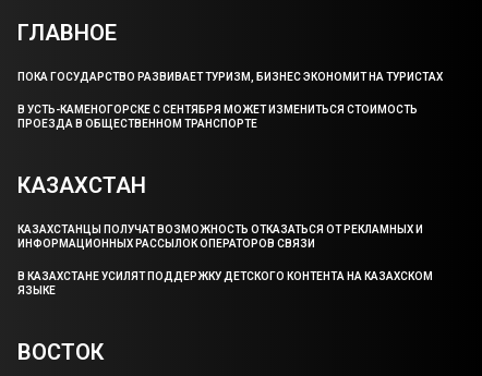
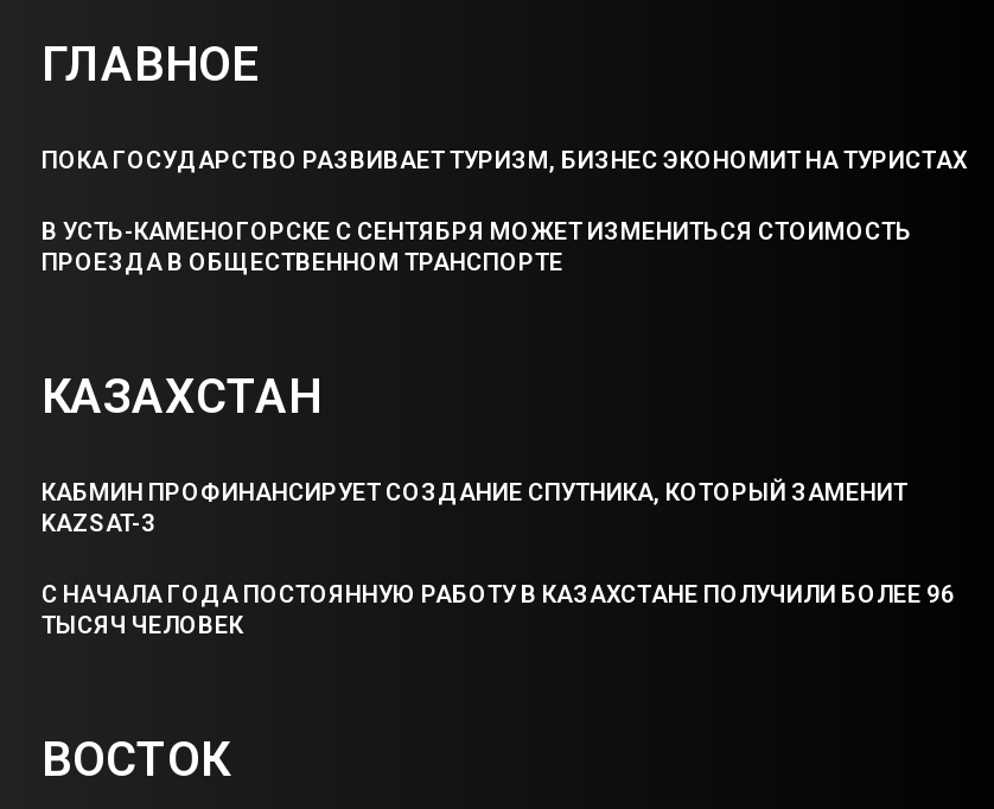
- КАЗАХСТАНЦЫ ПОЛУЧАТ ВОЗМОЖНОСТЬ ОТКАЗАТЬСЯ ОТ РЕКЛАМНЫХ И
- ИНФОРМАЦИОННЫХ РАССЫЛОК ОПЕРАТОРОВ СВЯЗИ
+ КАБМИН ПРОФИНАНСИРУЕТ СОЗДАНИЕ СПУТНИКА, КОТОРЫЙ ЗАМЕНИТ
+ KAZSAT-3

- В КАЗАХСТАНЕ УСИЛЯТ ПОДДЕРЖКУ ДЕТСКОГО КОНТЕНТА НА КАЗАХСКОМ
- ЯЗЫКЕ
+ С НАЧАЛА ГОДА ПОСТОЯННУЮ РАБОТУ В КАЗАХСТАНЕ ПОЛУЧИЛИ БОЛЕЕ 96
+ ТЫСЯЧ ЧЕЛОВЕК
